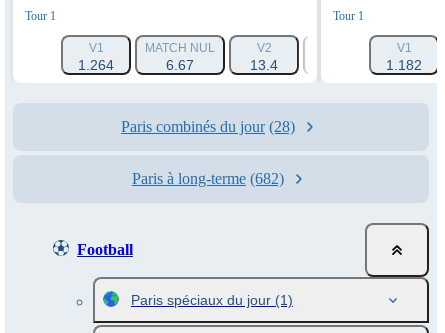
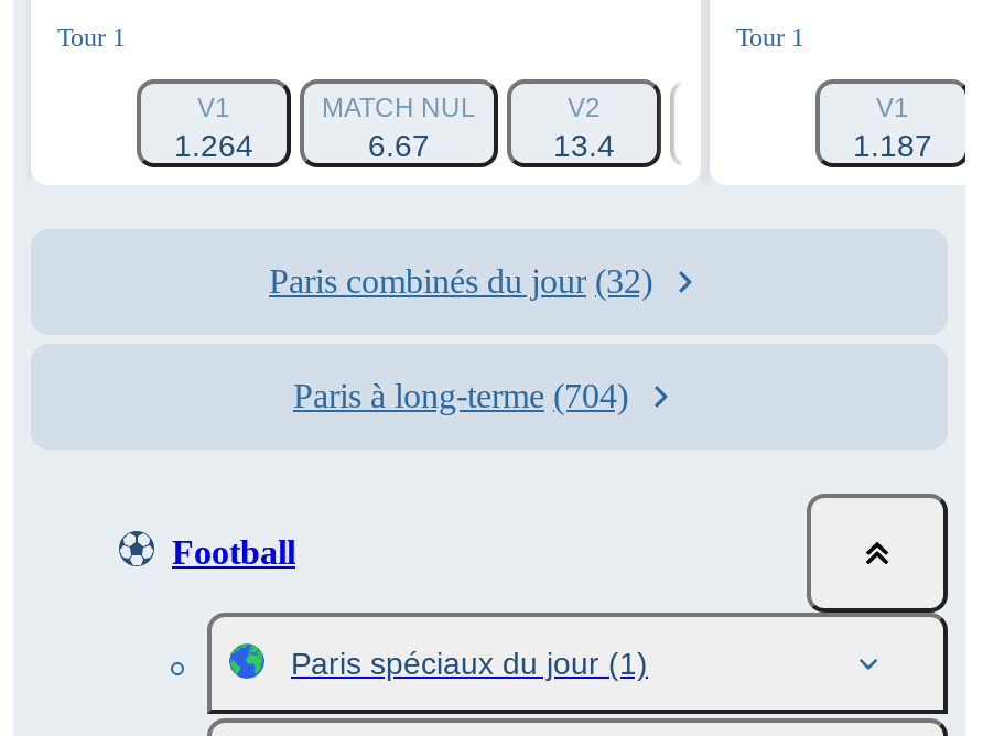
- 1.182
+ 1.187

- Paris combinés du jour (28)
+ Paris combinés du jour (32)

- Paris à long-terme (682)
+ Paris à long-terme (704)
